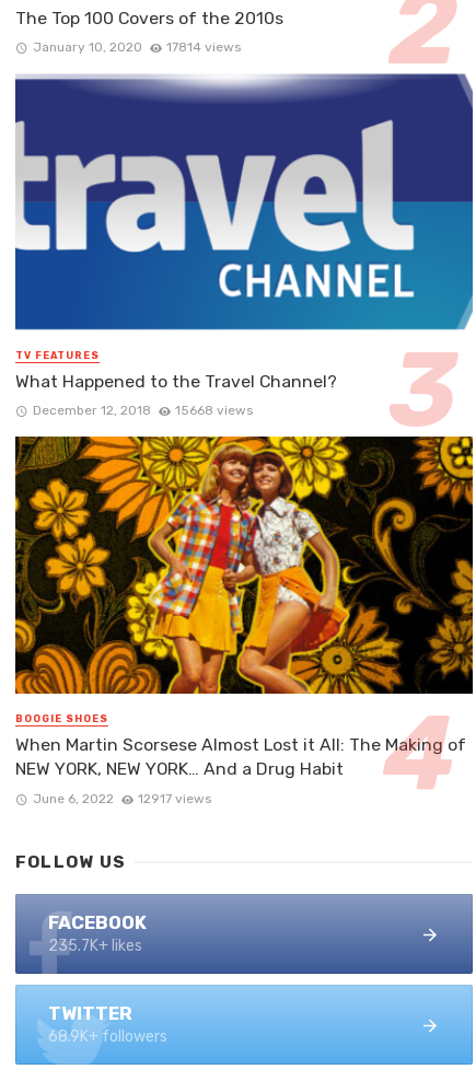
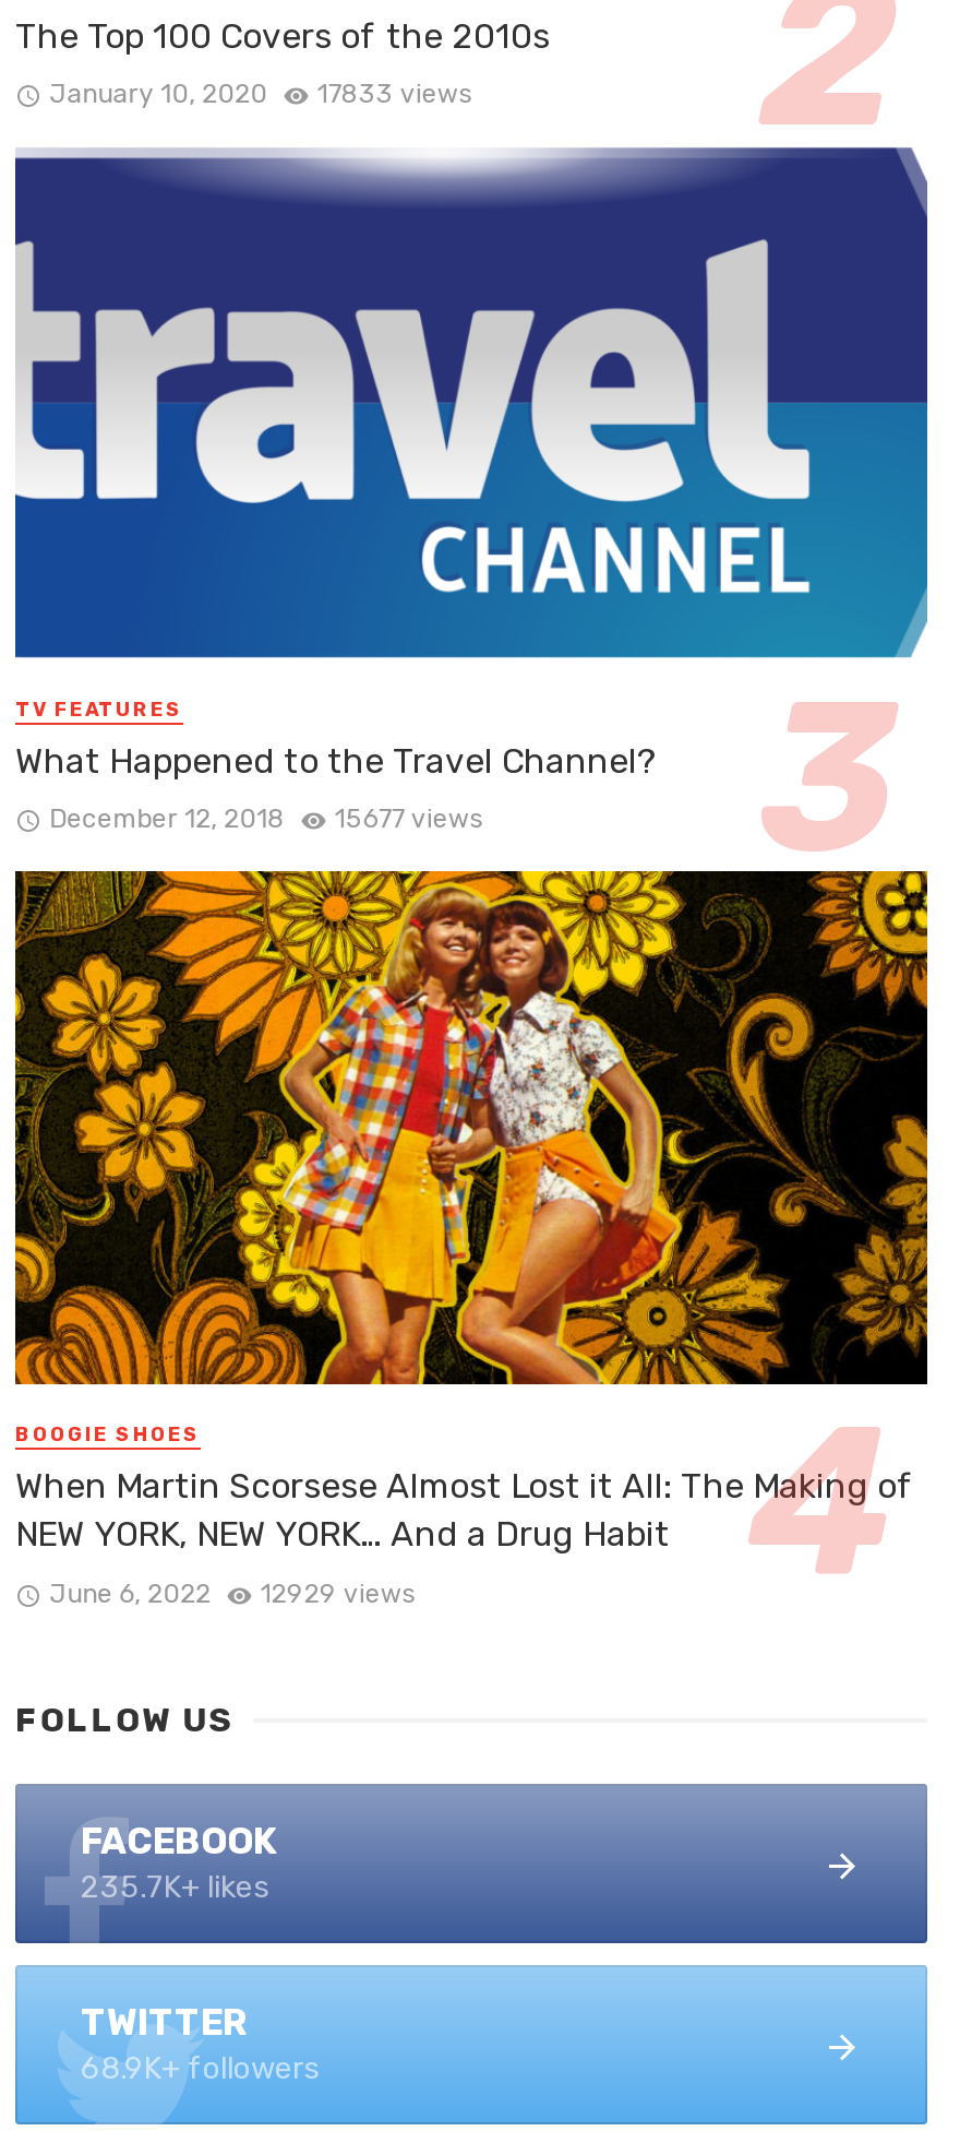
- January 10, 2020 17814 views
+ January 10, 2020 17833 views

- December 12, 2018 15668 views
+ December 12, 2018 15677 views

- June 6, 2022 12917 views
+ June 6, 2022 12929 views
